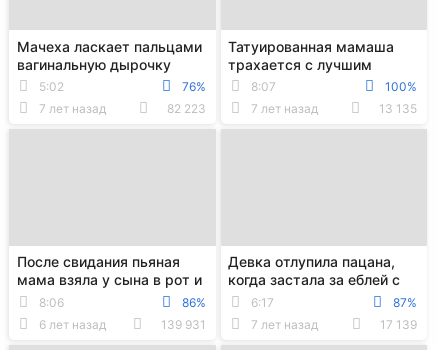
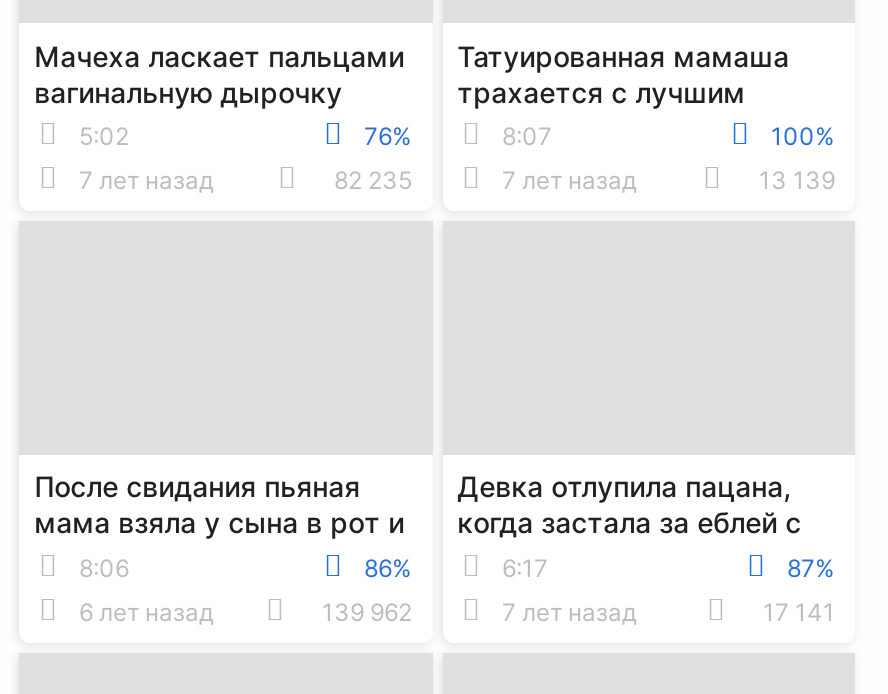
- 82 223
+ 82 235

- 13 135
+ 13 139

- 139 931
+ 139 962

- 17 139
+ 17 141
